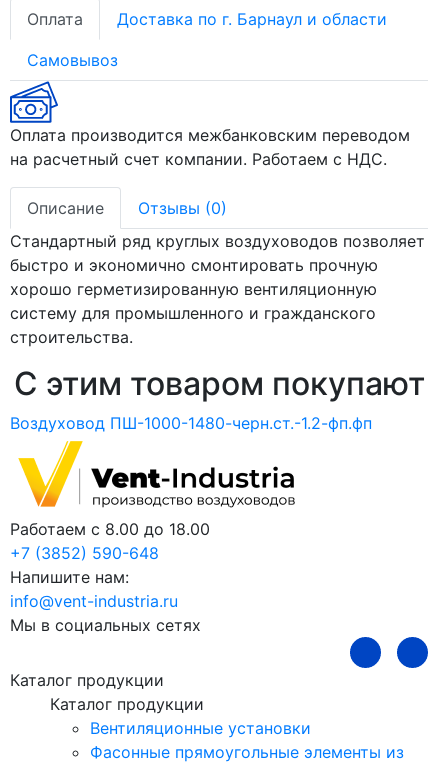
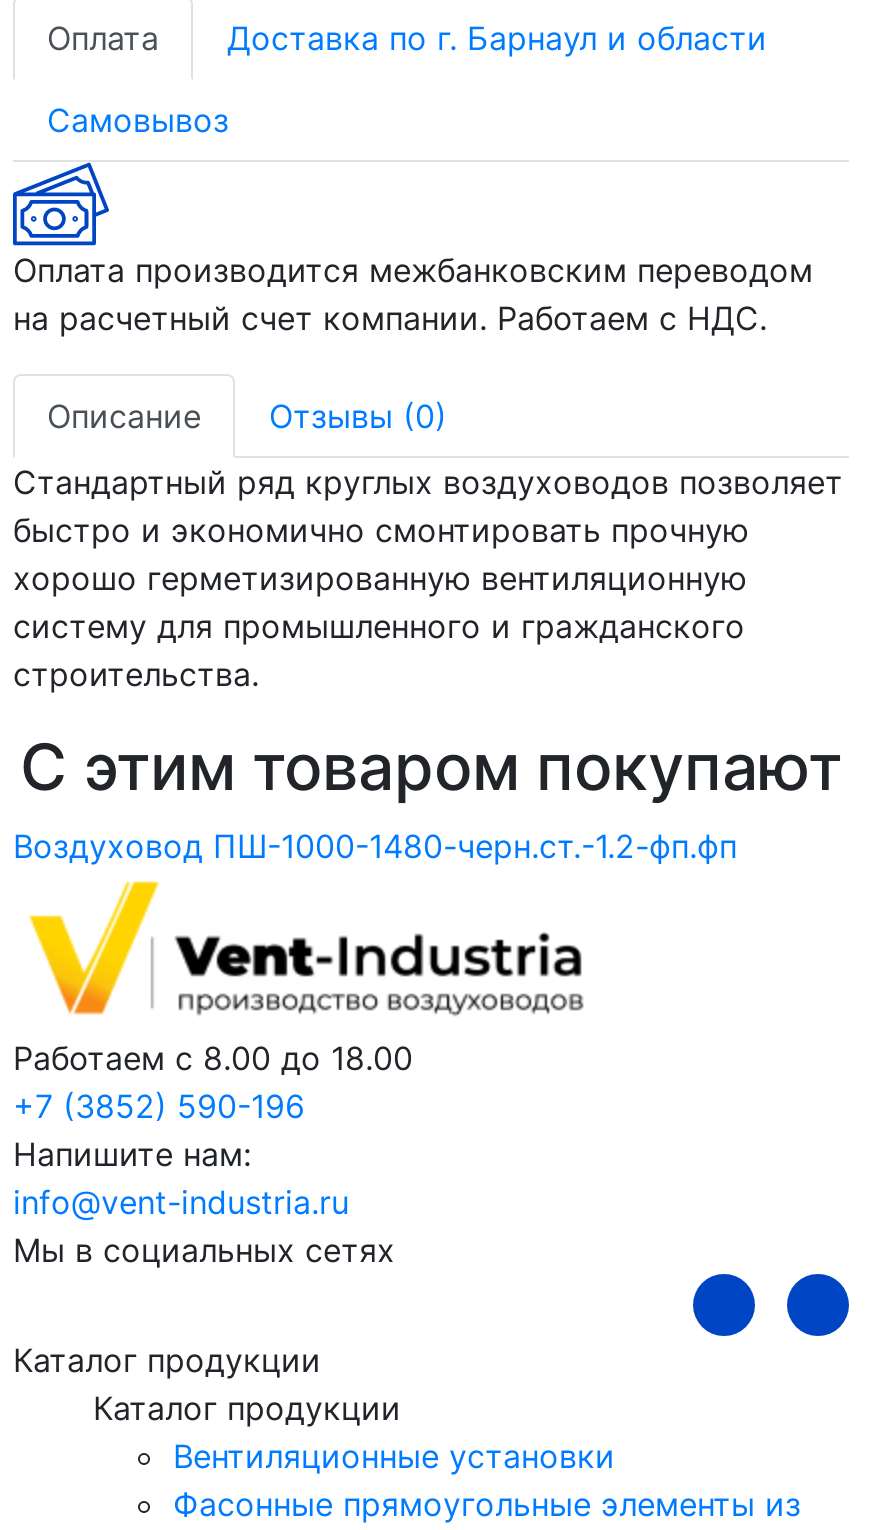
- +7 (3852) 590-648
+ +7 (3852) 590-196
